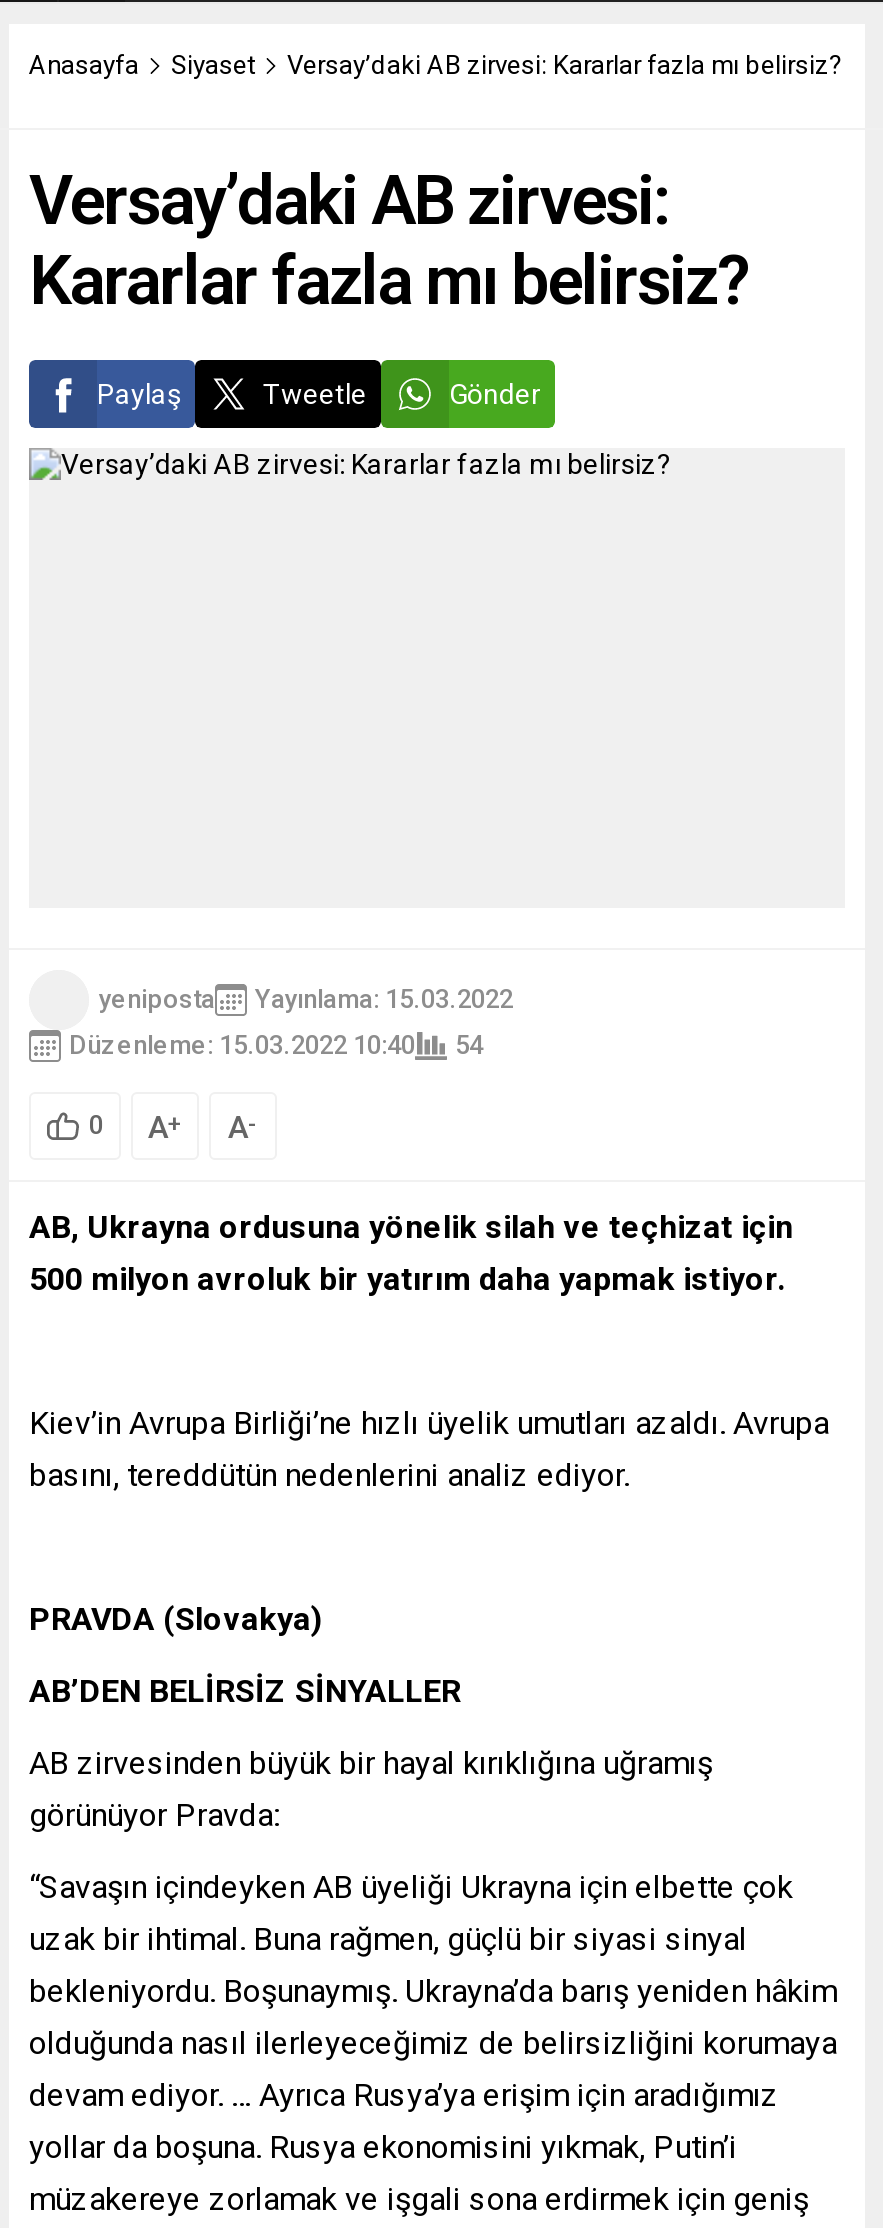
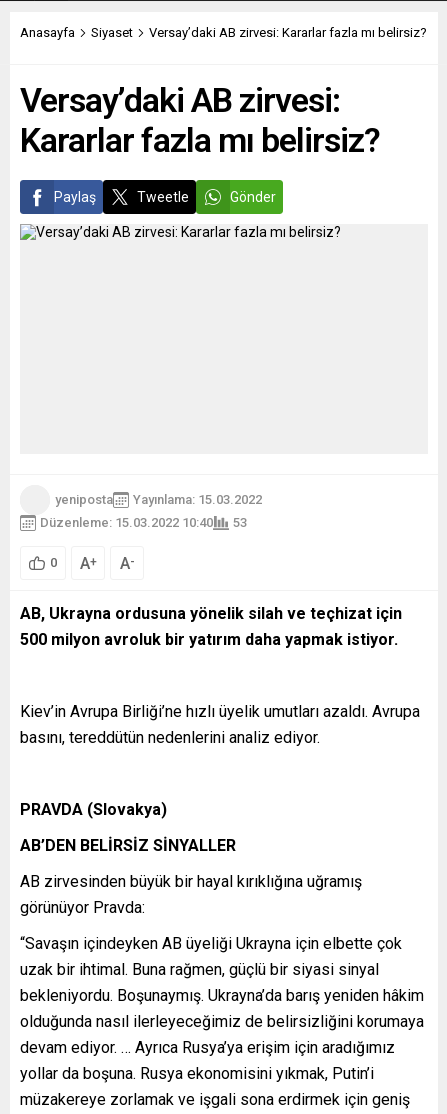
- Düzenleme: 15.03.2022 10:40 54
+ Düzenleme: 15.03.2022 10:40 53
